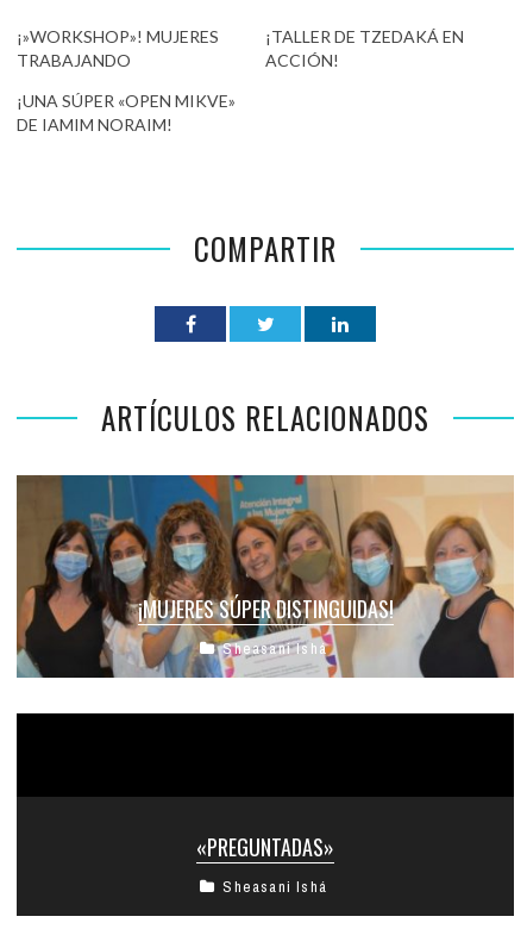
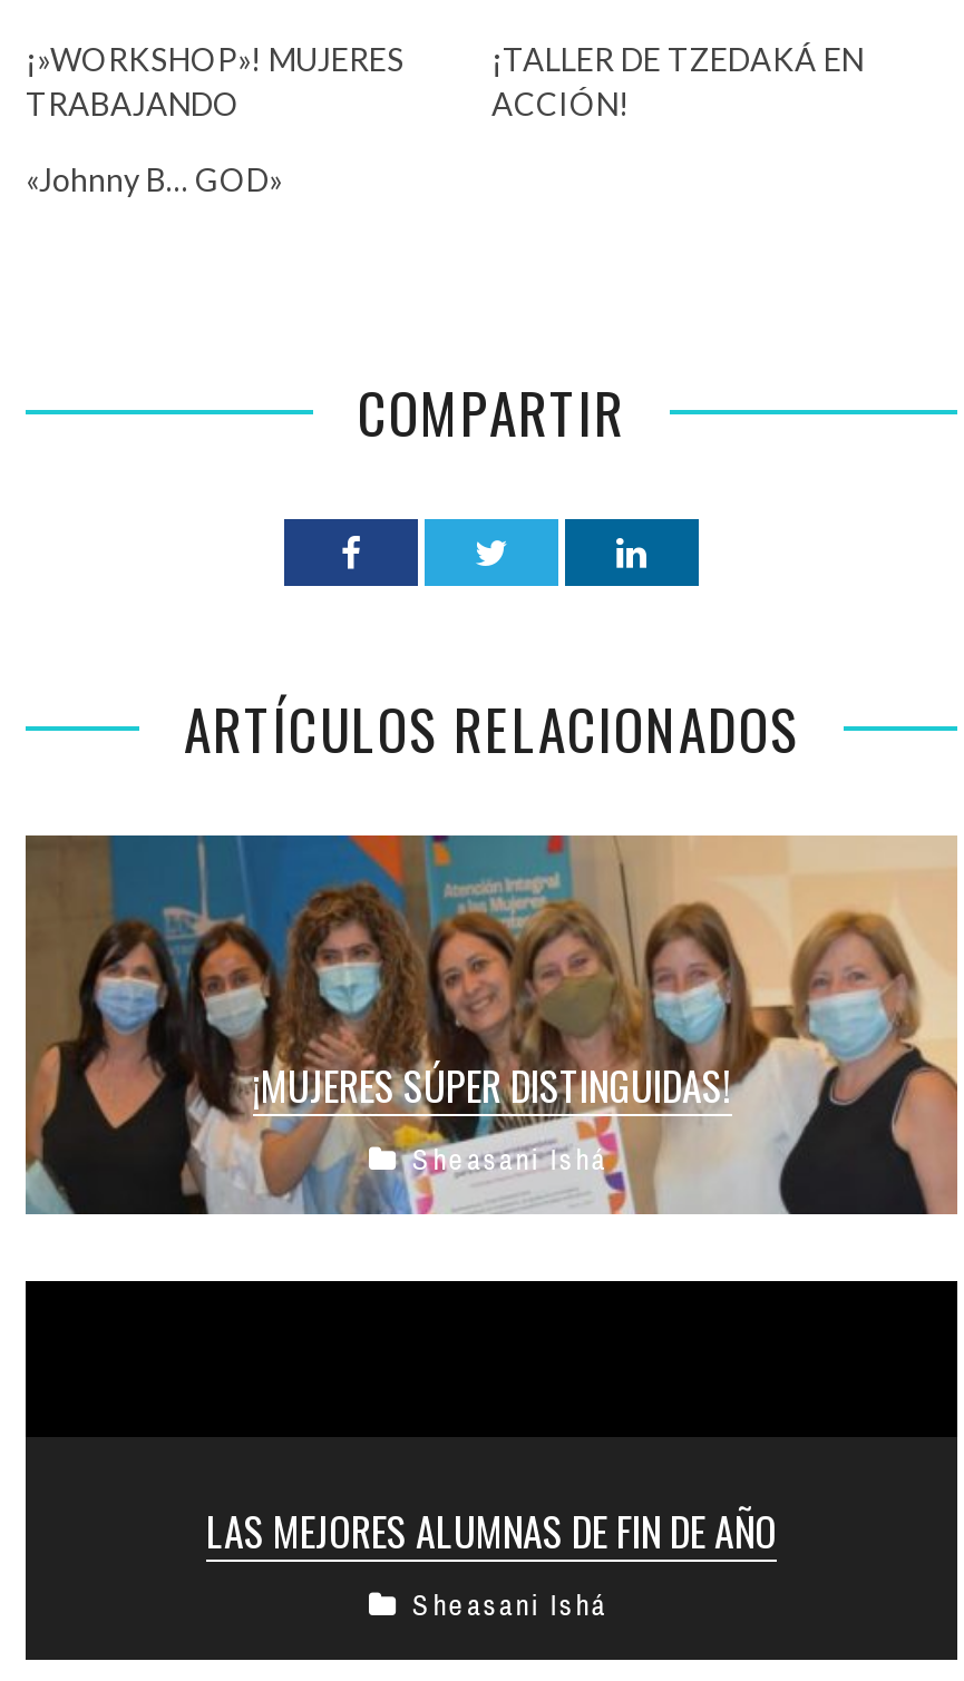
- ¡UNA SÚPER «OPEN MIKVE»
- DE IAMIM NORAIM!
+ «Johnny B… GOD»

- «PREGUNTADAS»
+ LAS MEJORES ALUMNAS DE FIN DE AÑO
